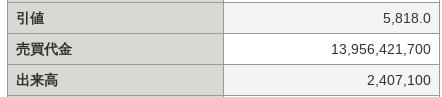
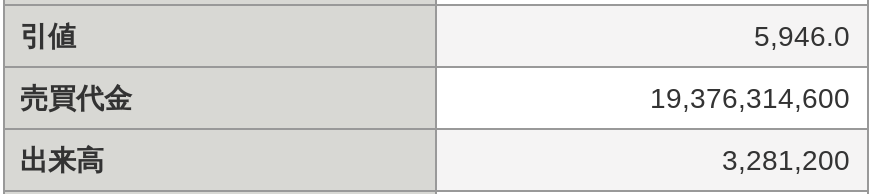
- 5,818.0
+ 5,946.0

- 13,956,421,700
+ 19,376,314,600

- 2,407,100
+ 3,281,200
